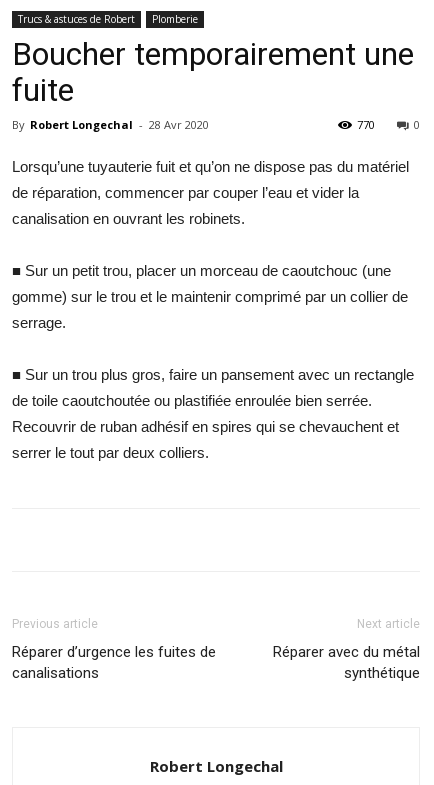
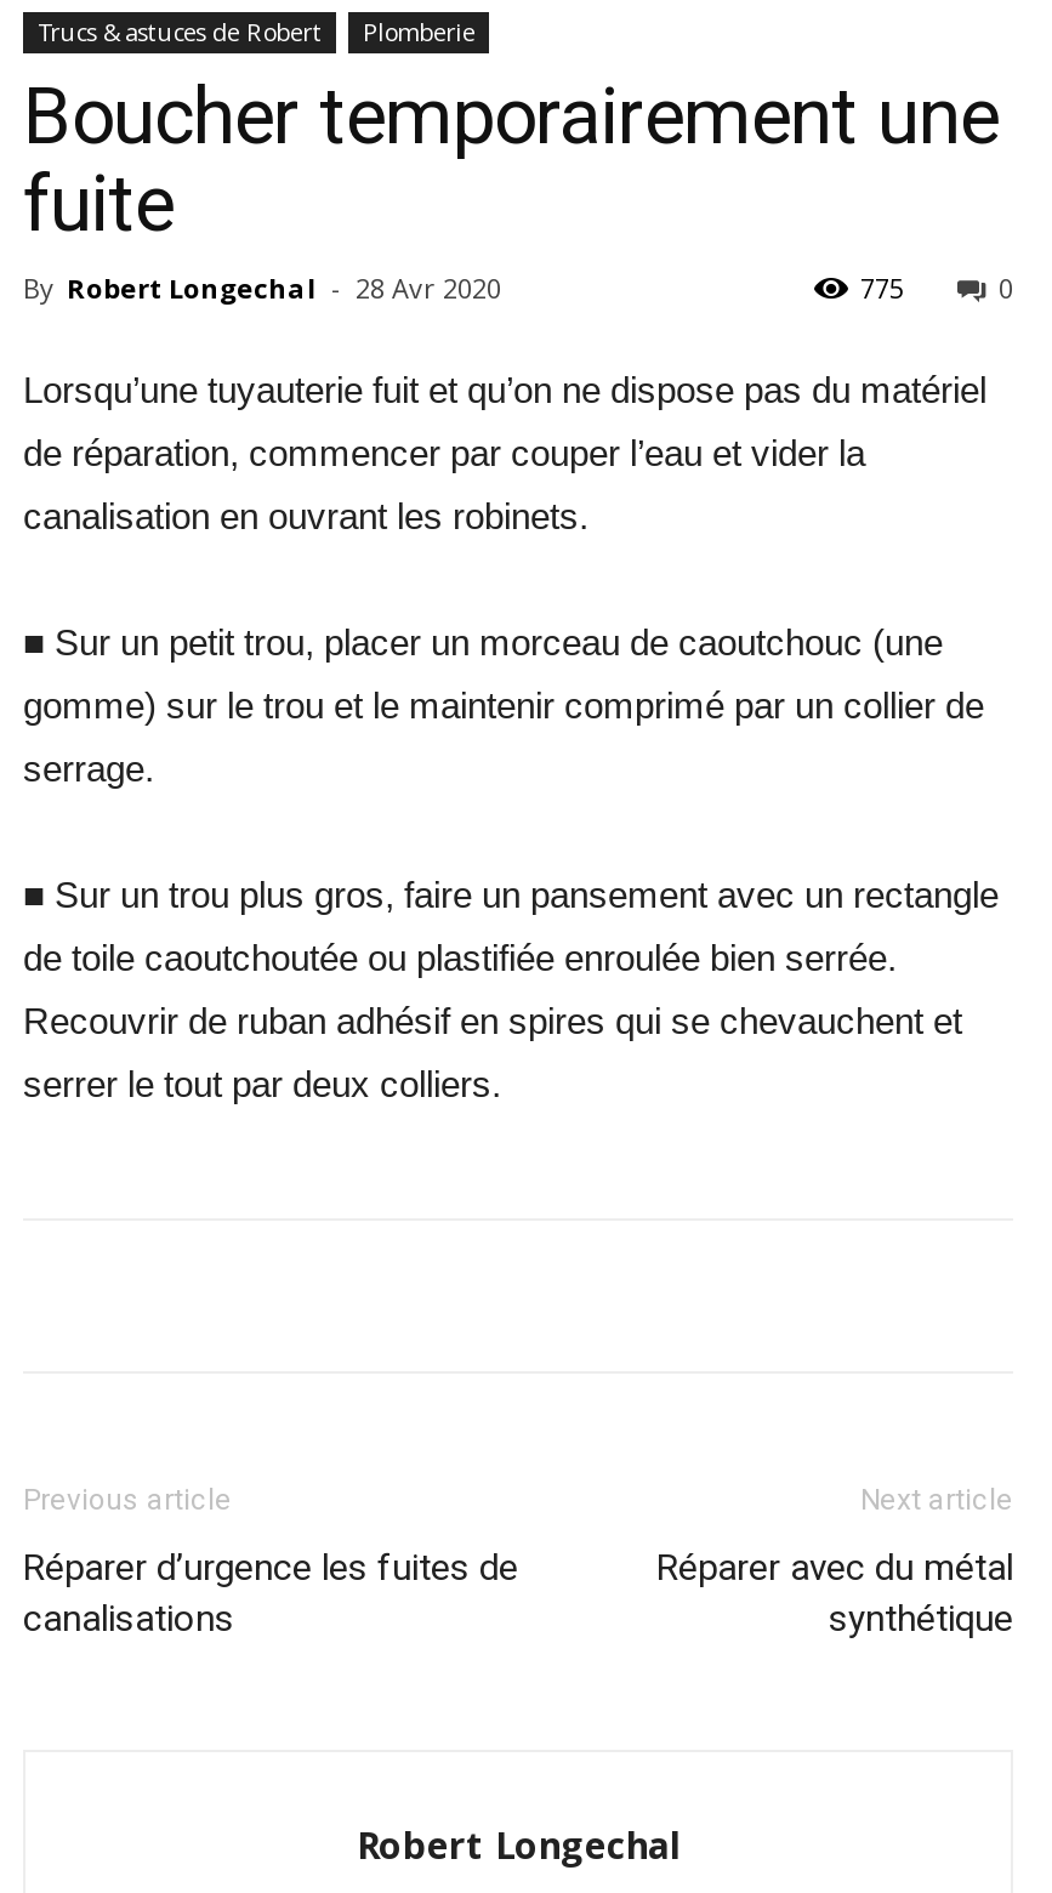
- 770
+ 775
